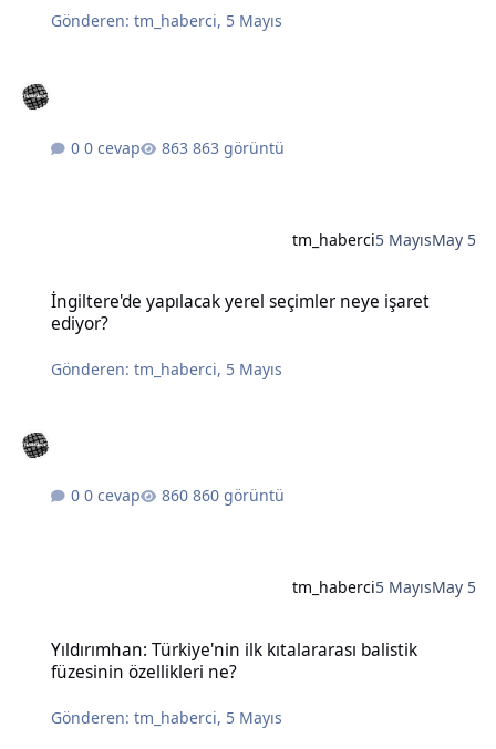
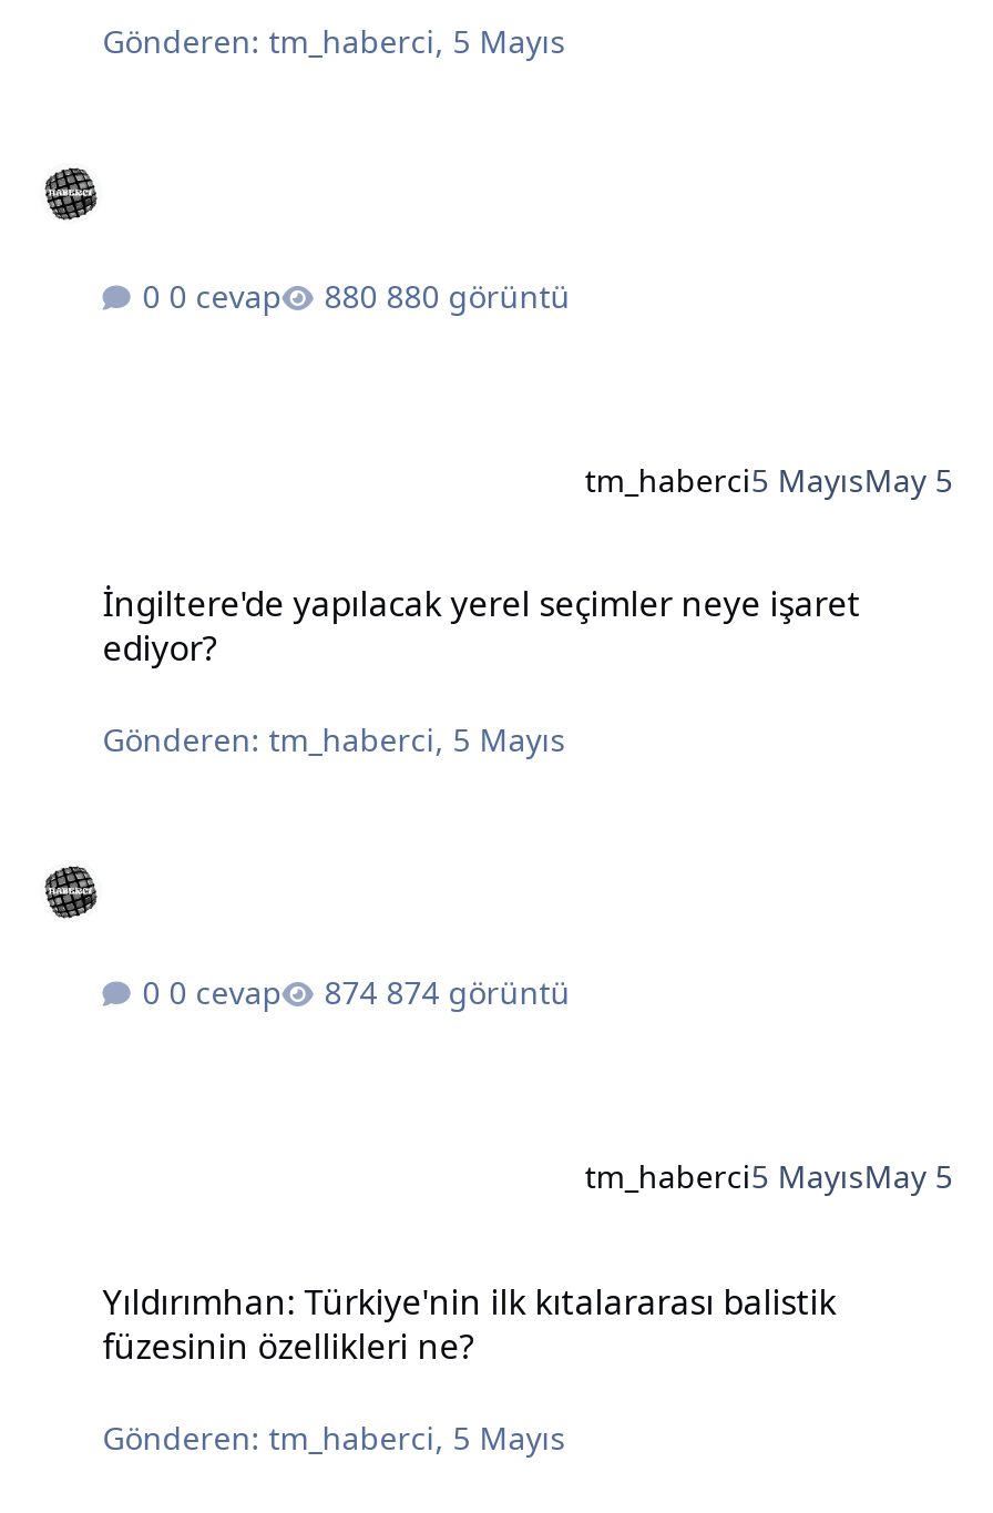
- 863 görüntü
+ 880 görüntü

- 860 görüntü
+ 874 görüntü
